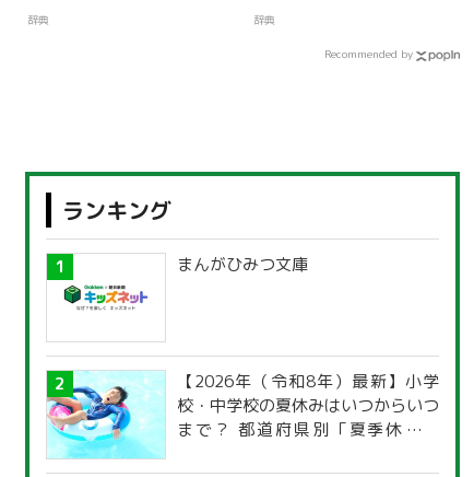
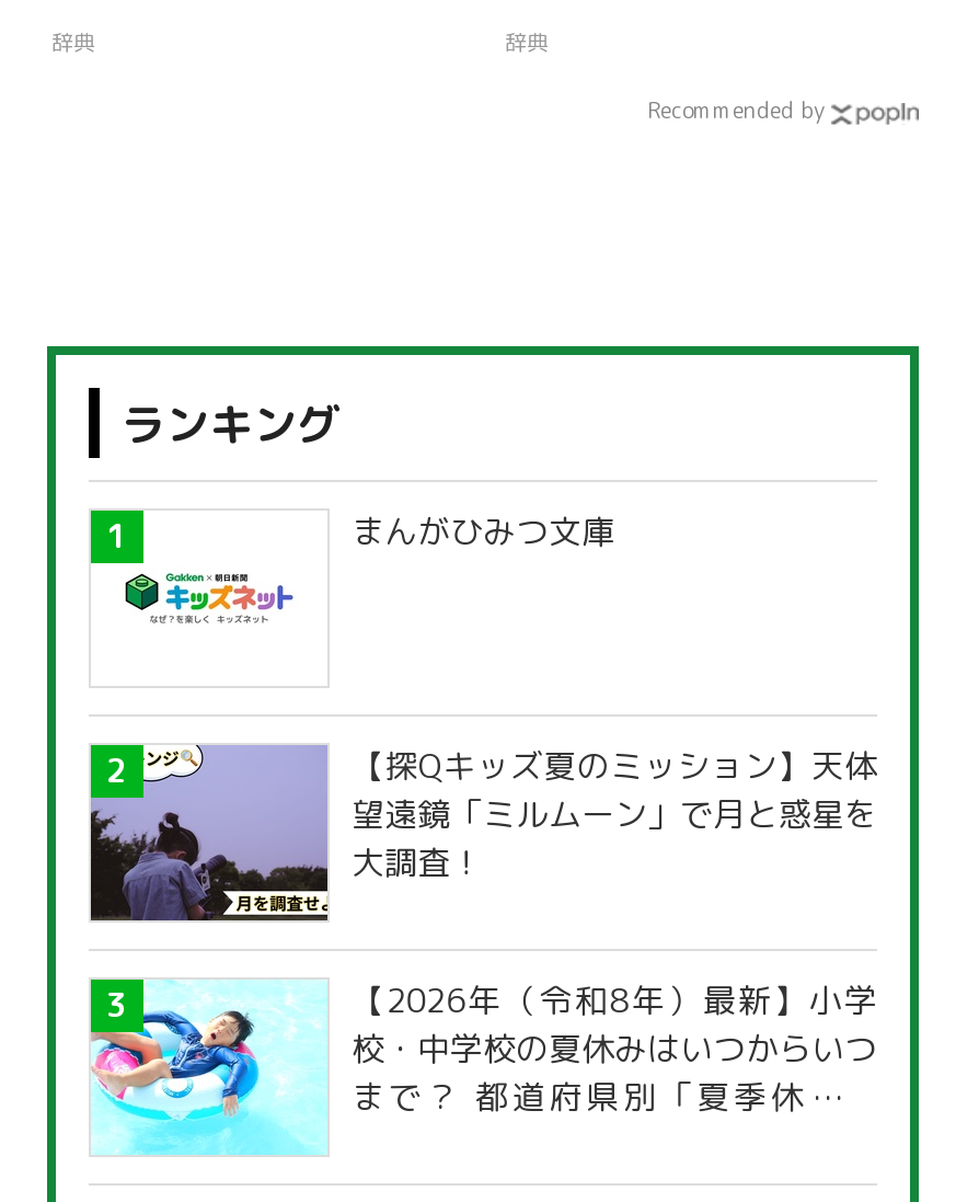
+ [image]
+ 【探Qキッズ夏のミッション】天体
+ 望遠鏡「ミルムーン」で月と惑星を
+ 大調査！
